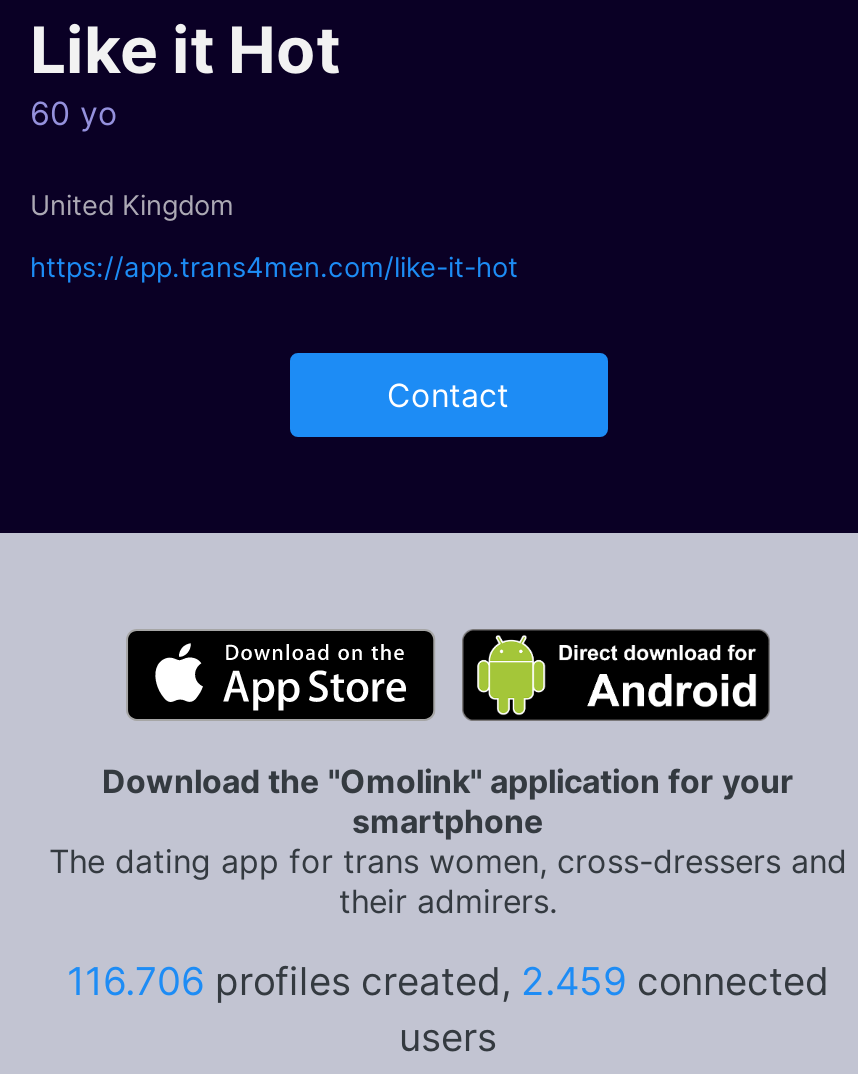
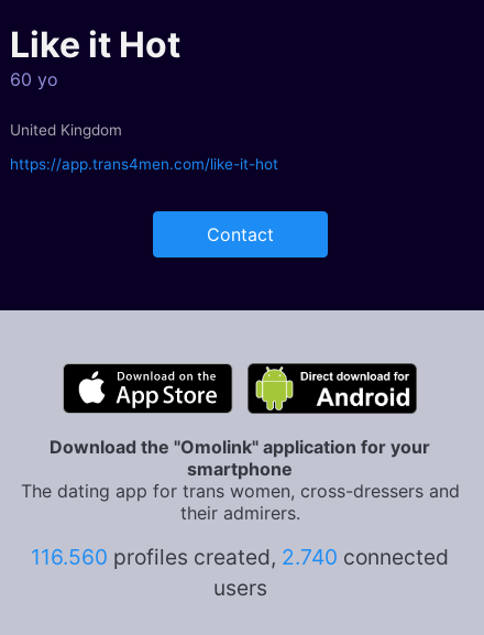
- 116.706 profiles created, 2.459 connected
+ 116.560 profiles created, 2.740 connected
